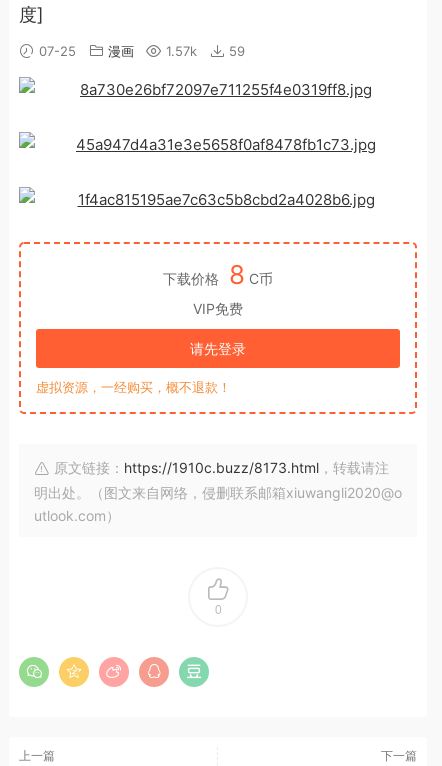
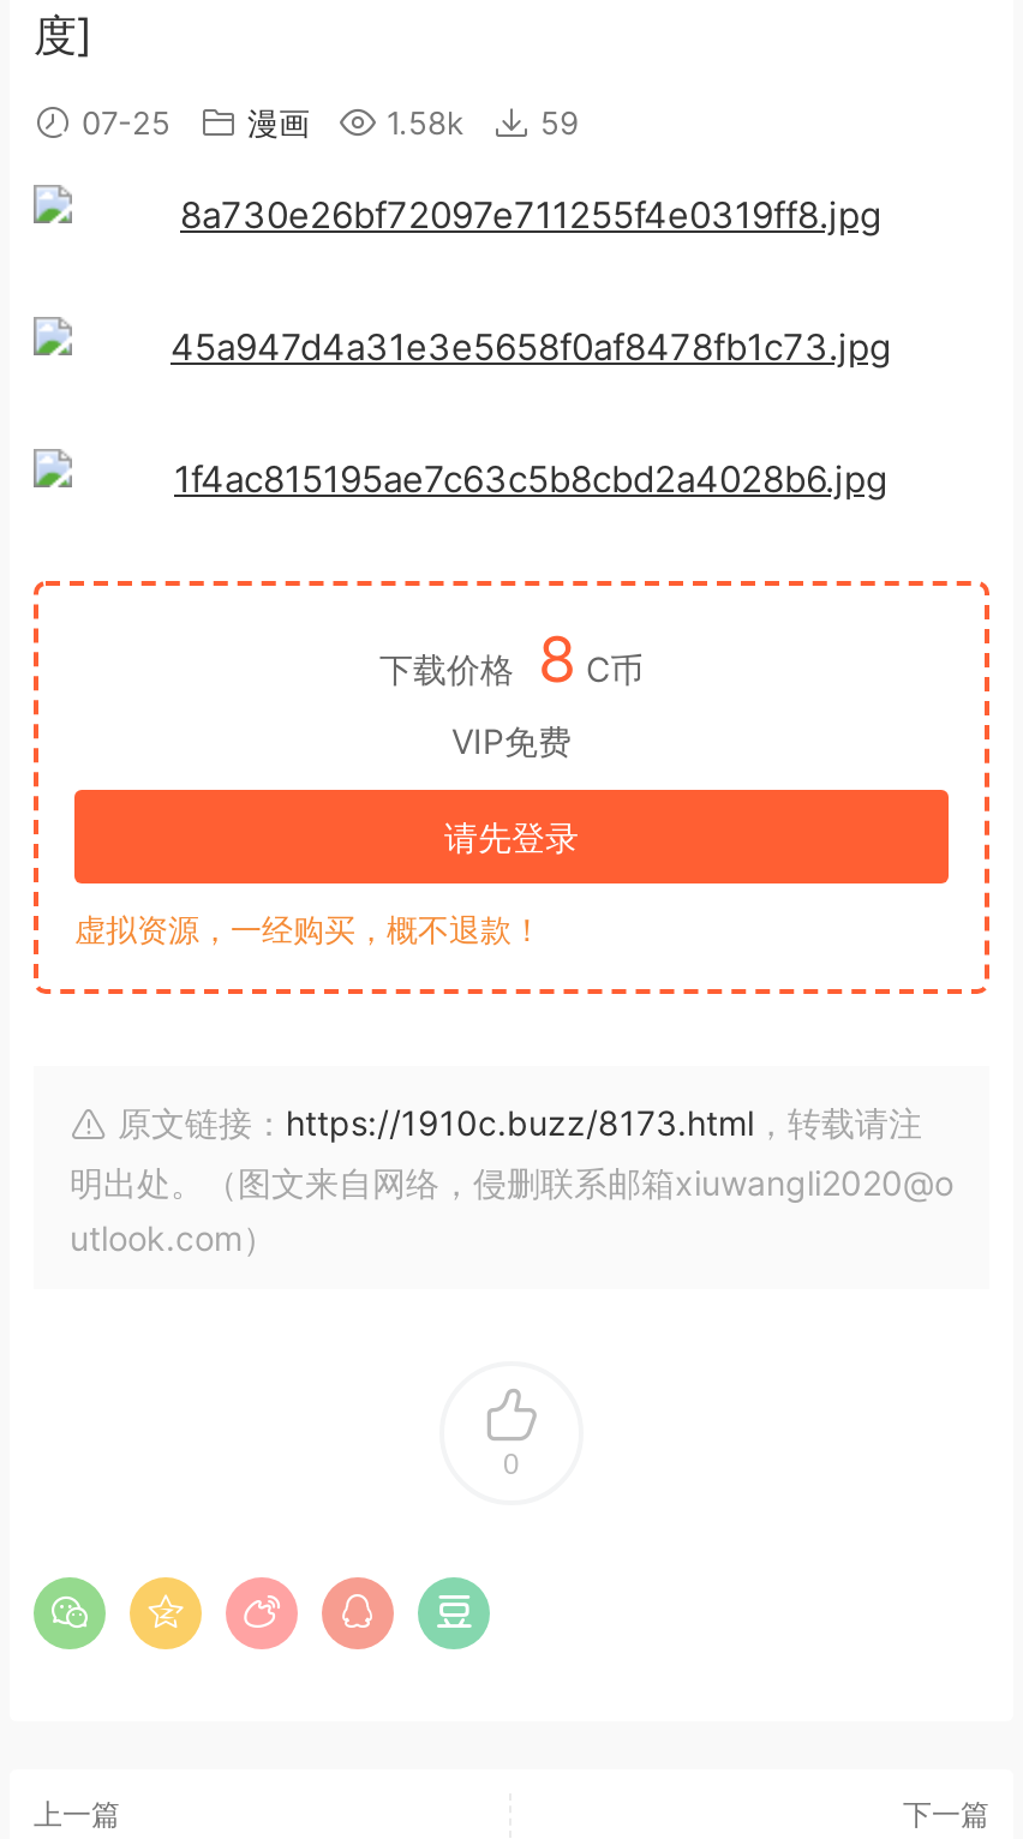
- 07-25 漫画 1.57k 59
+ 07-25 漫画 1.58k 59
